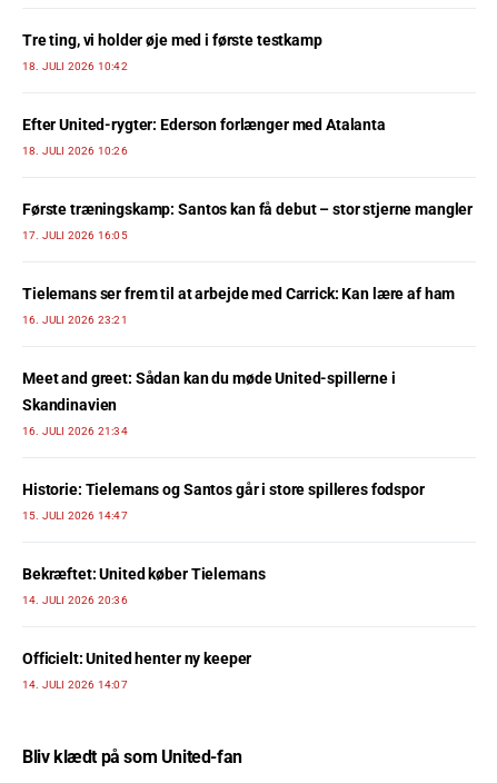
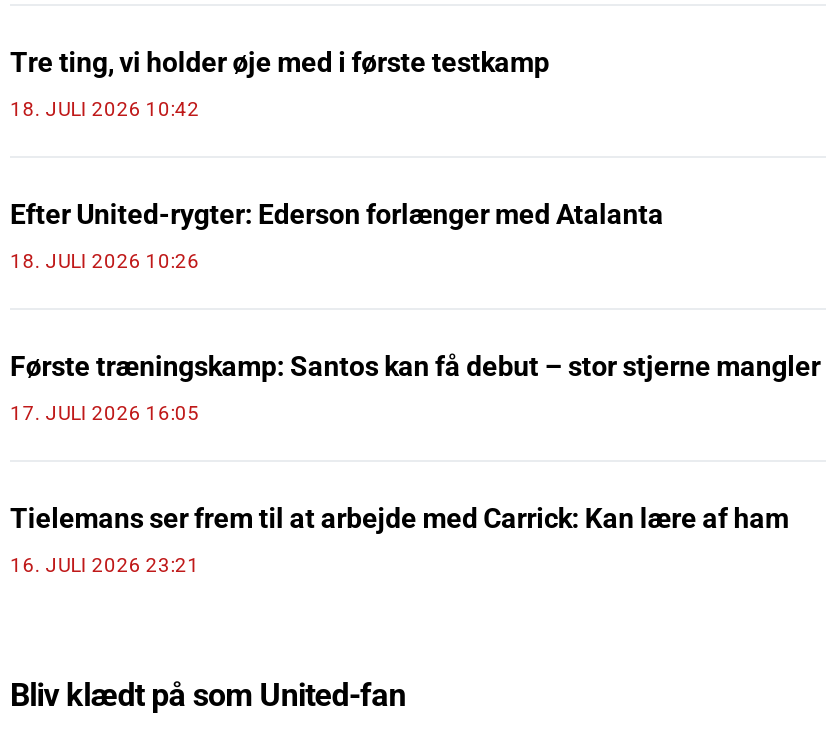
- Meet and greet: Sådan kan du møde United-spillerne i
- Skandinavien
- 16. JULI 2026 21:34
- Historie: Tielemans og Santos går i store spilleres fodspor
- 15. JULI 2026 14:47
- Bekræftet: United køber Tielemans
- 14. JULI 2026 20:36
- Officielt: United henter ny keeper
- 14. JULI 2026 14:07
